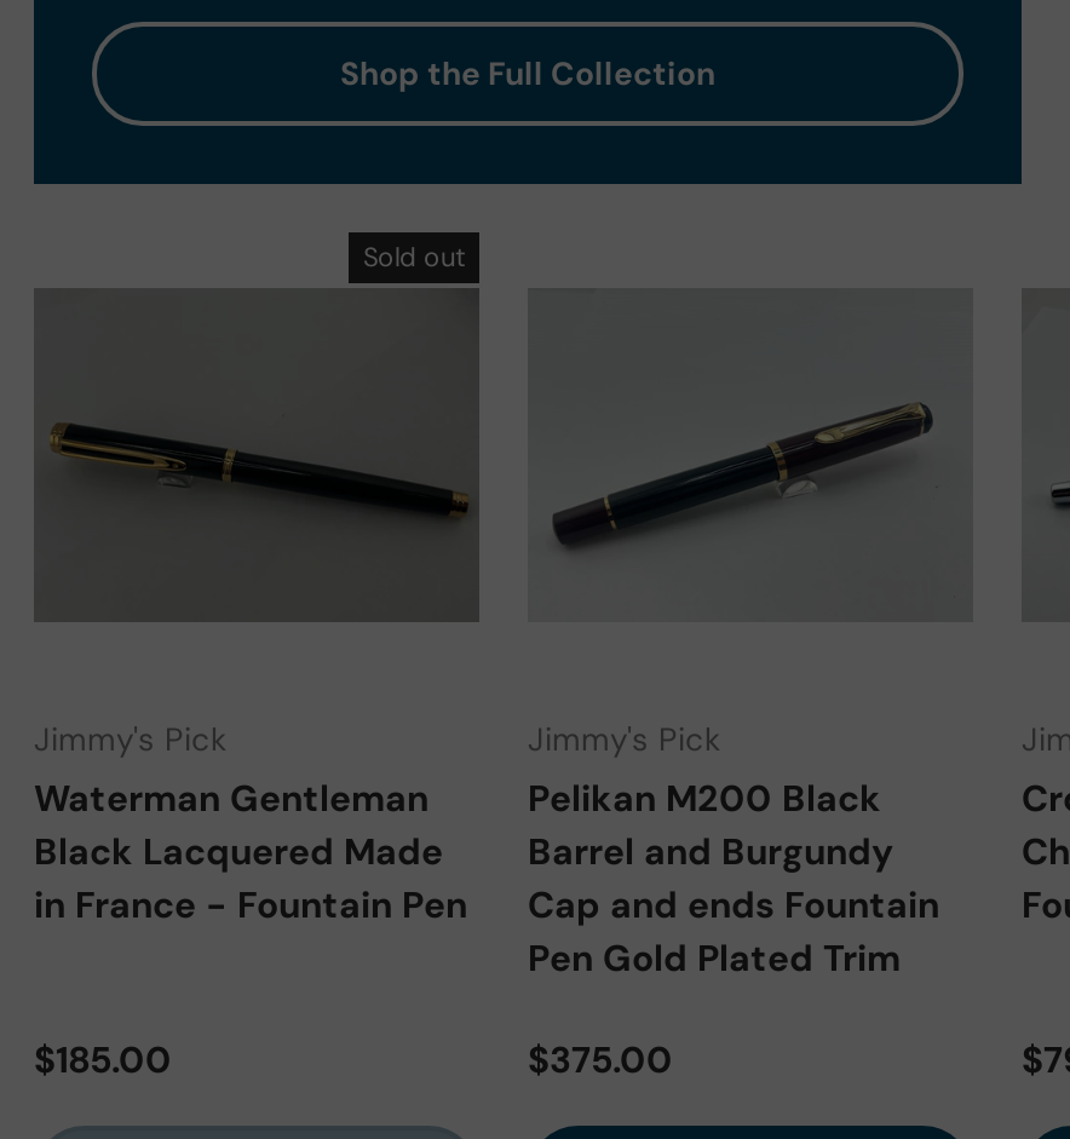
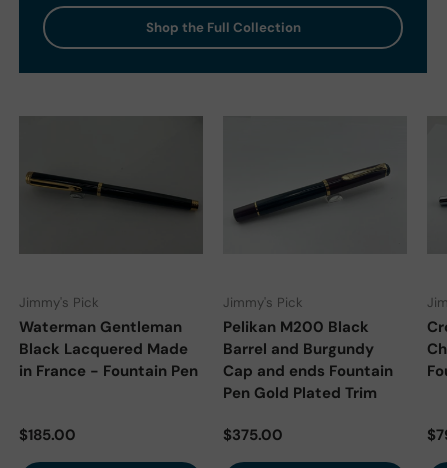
- Sold out
